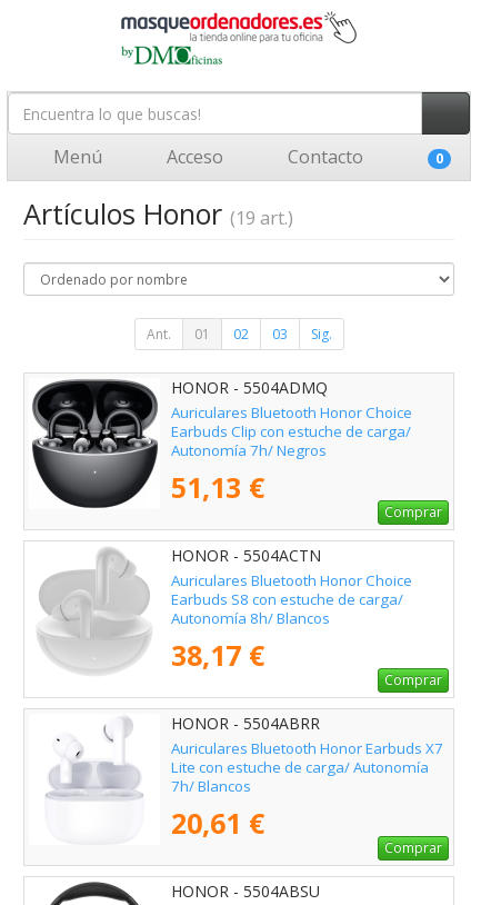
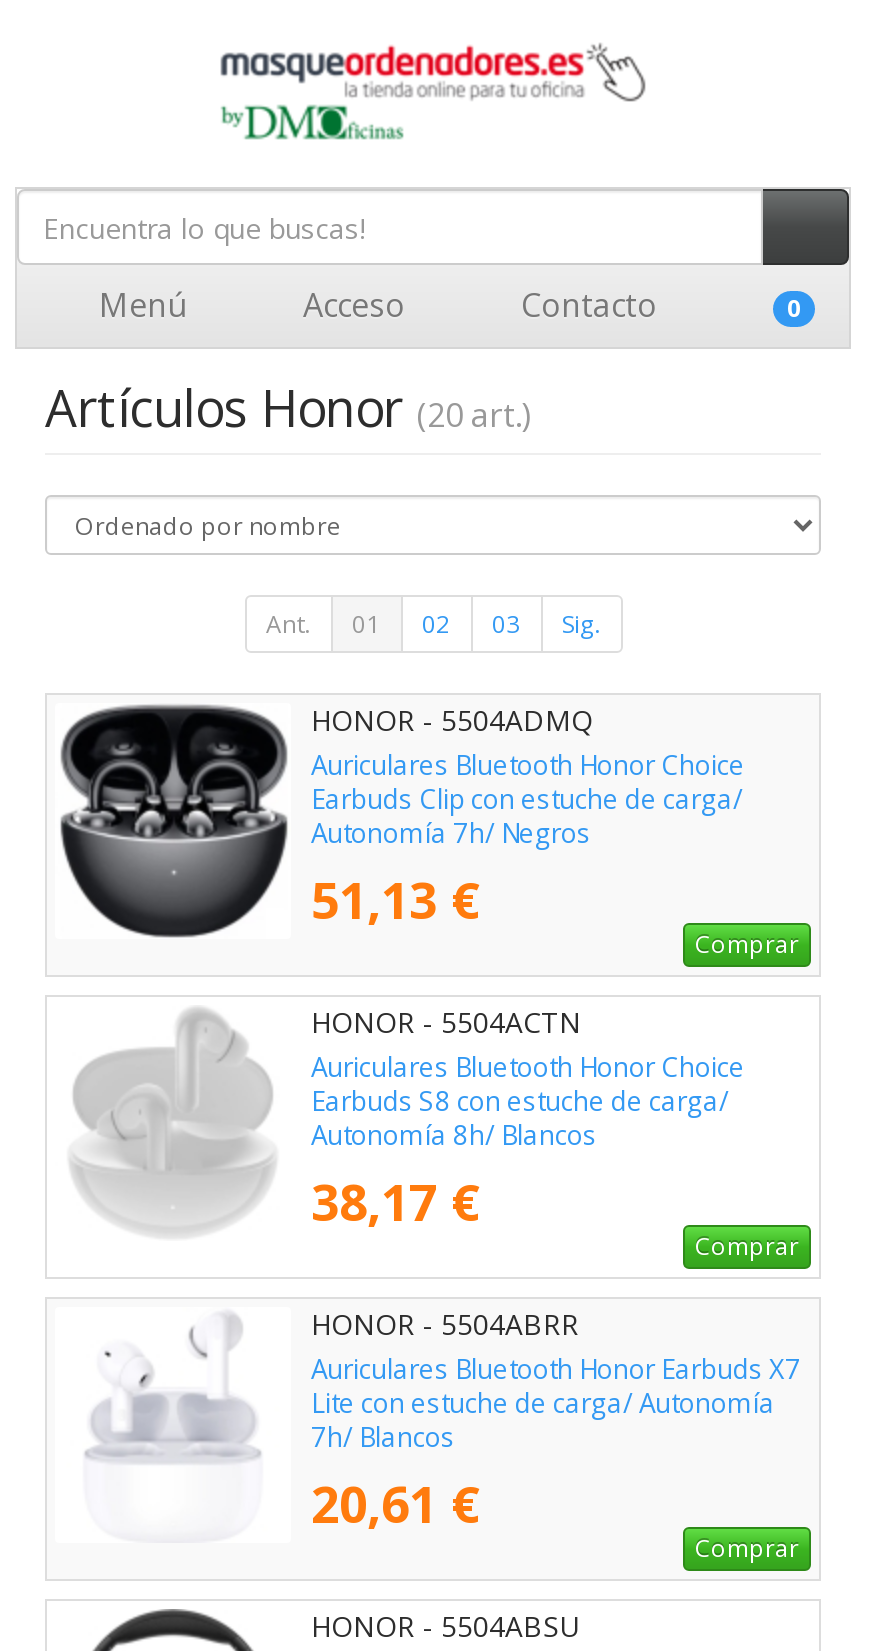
- Artículos Honor (19 art.)
+ Artículos Honor (20 art.)
